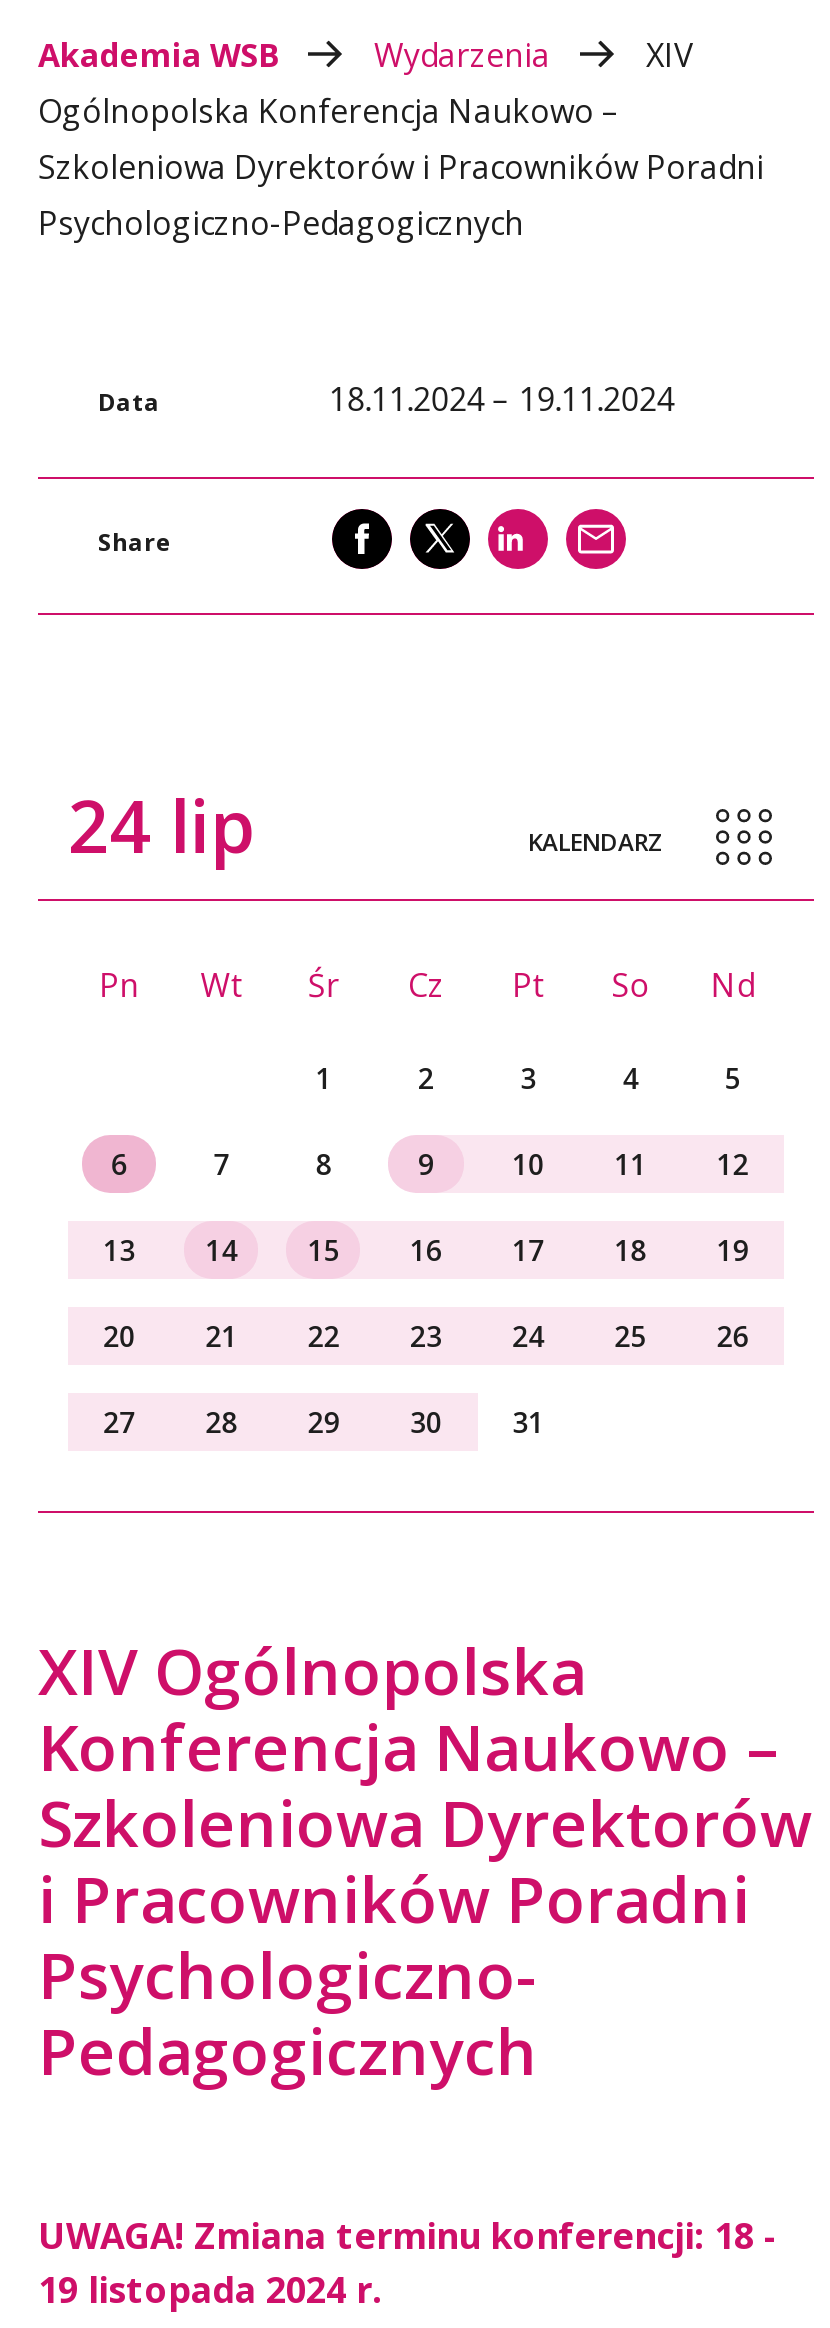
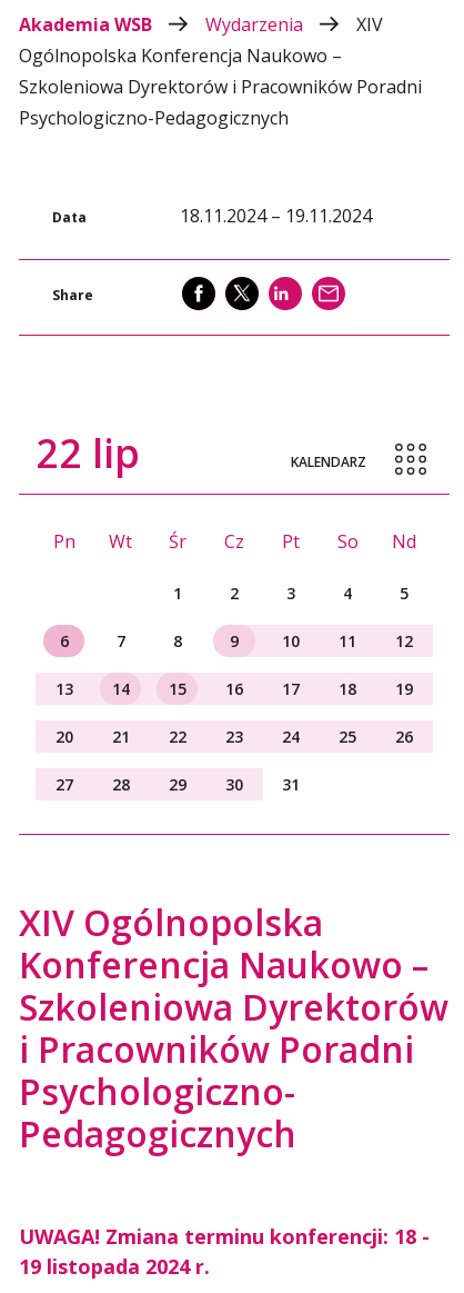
- 24 lip
+ 22 lip
